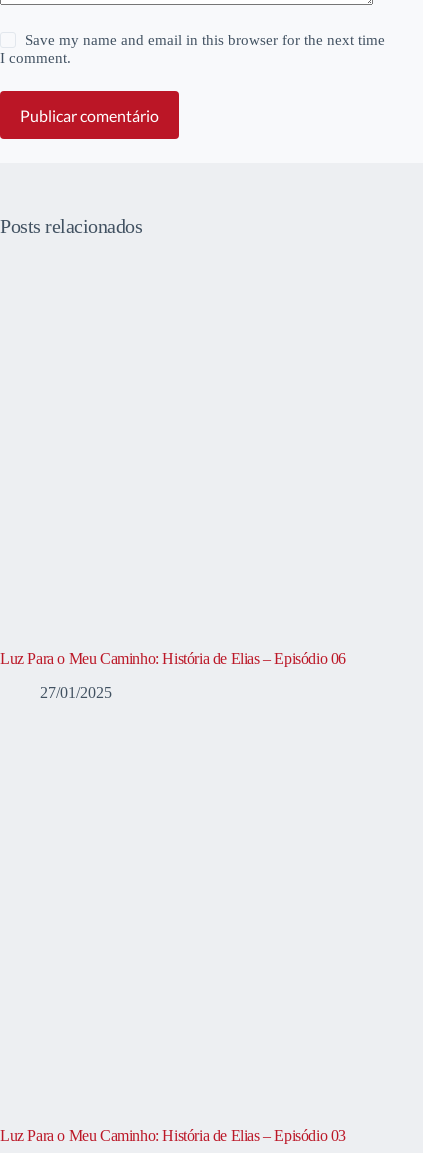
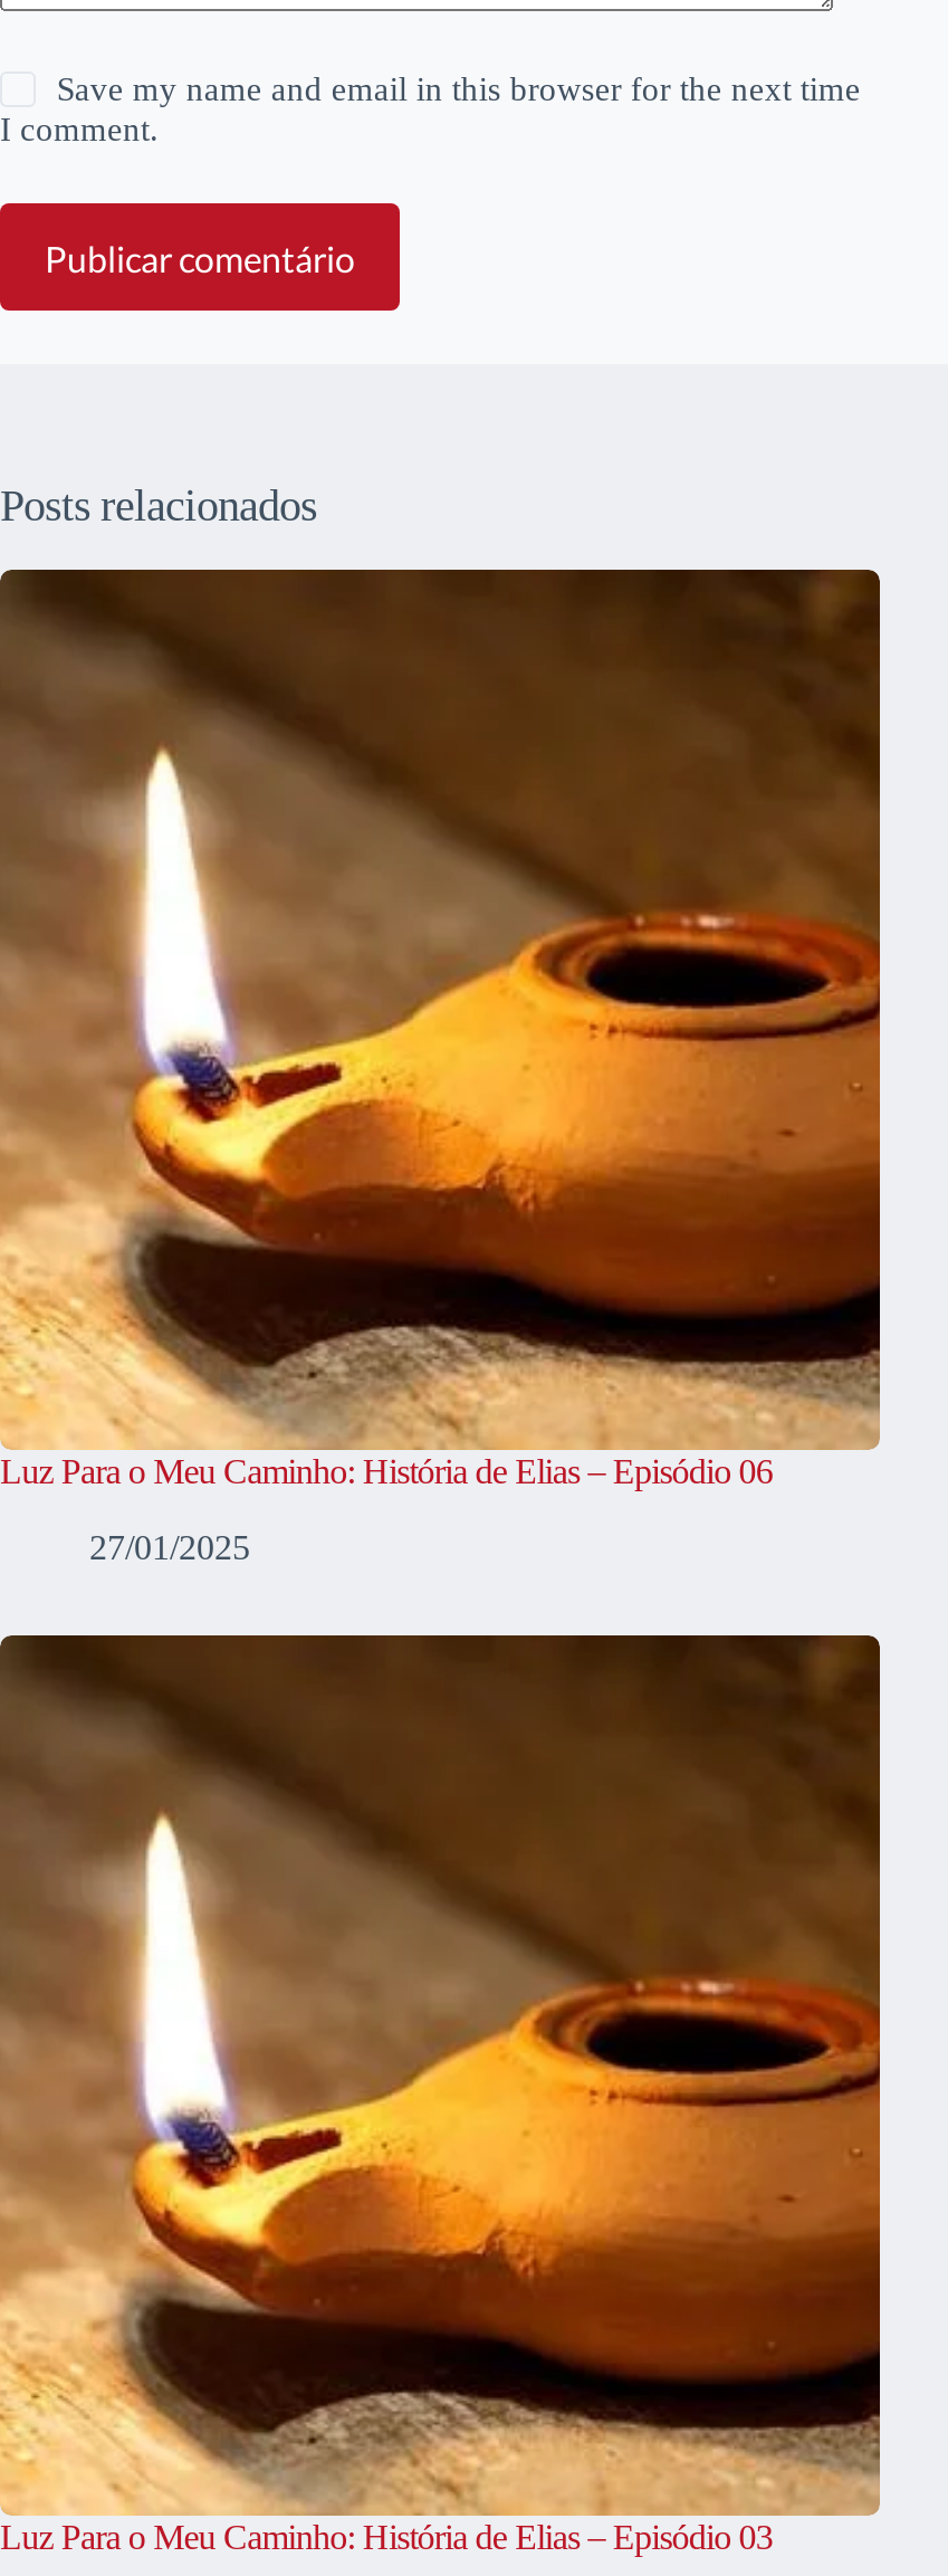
+ [image]

+ [image]
